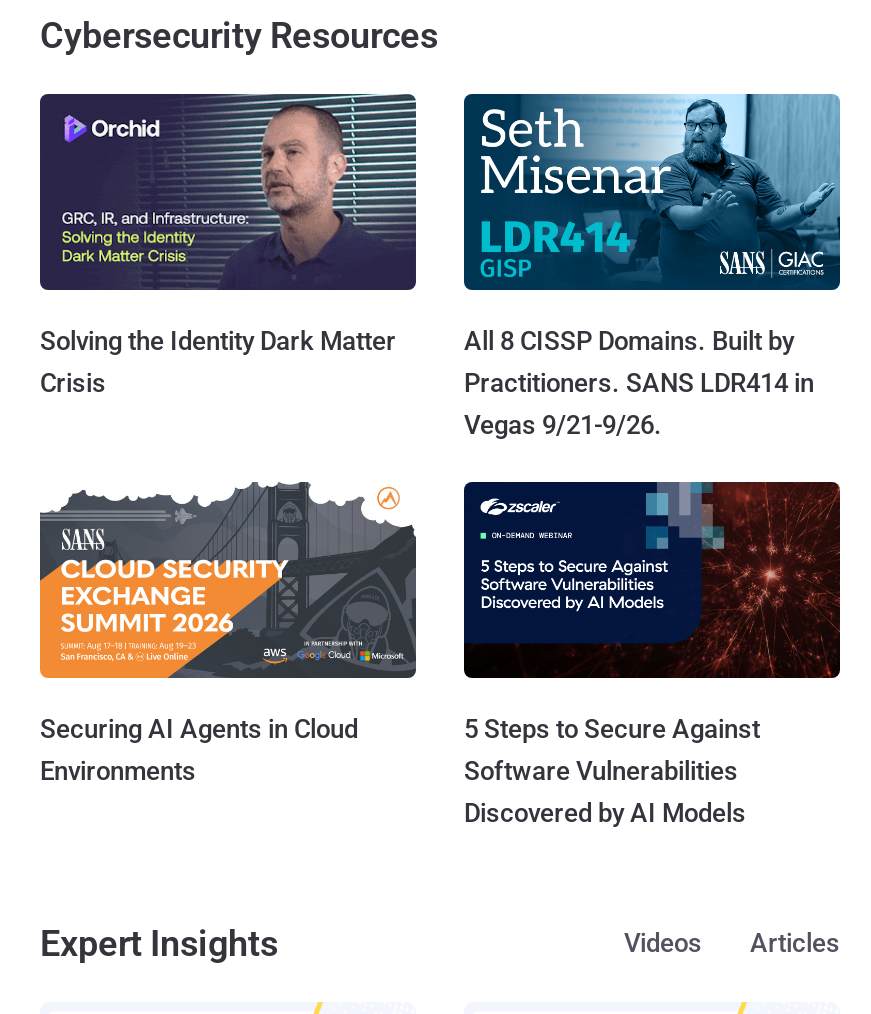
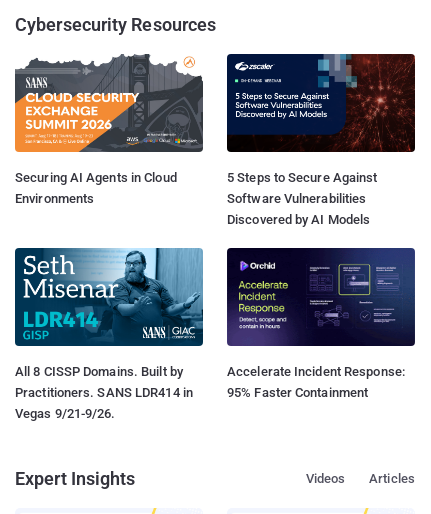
- [image]
- Solving the Identity Dark Matter
- Crisis

moved down: [image] | All 8 CISSP Domains. Built by | Practitioners. SANS LDR414 in | Vegas 9/21-9/26.

moved up: [image] | Securing AI Agents in Cloud | Environments | 5 Steps to Secure Against | Software Vulnerabilities | Discovered by AI Models

+ [image]
+ Accelerate Incident Response:
+ 95% Faster Containment
